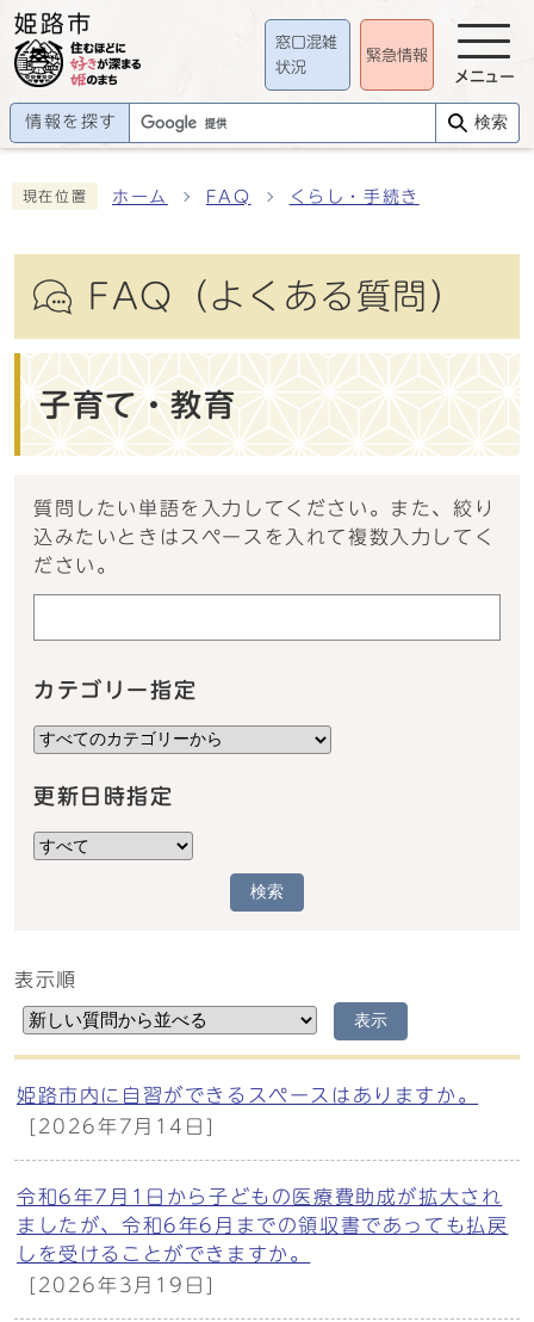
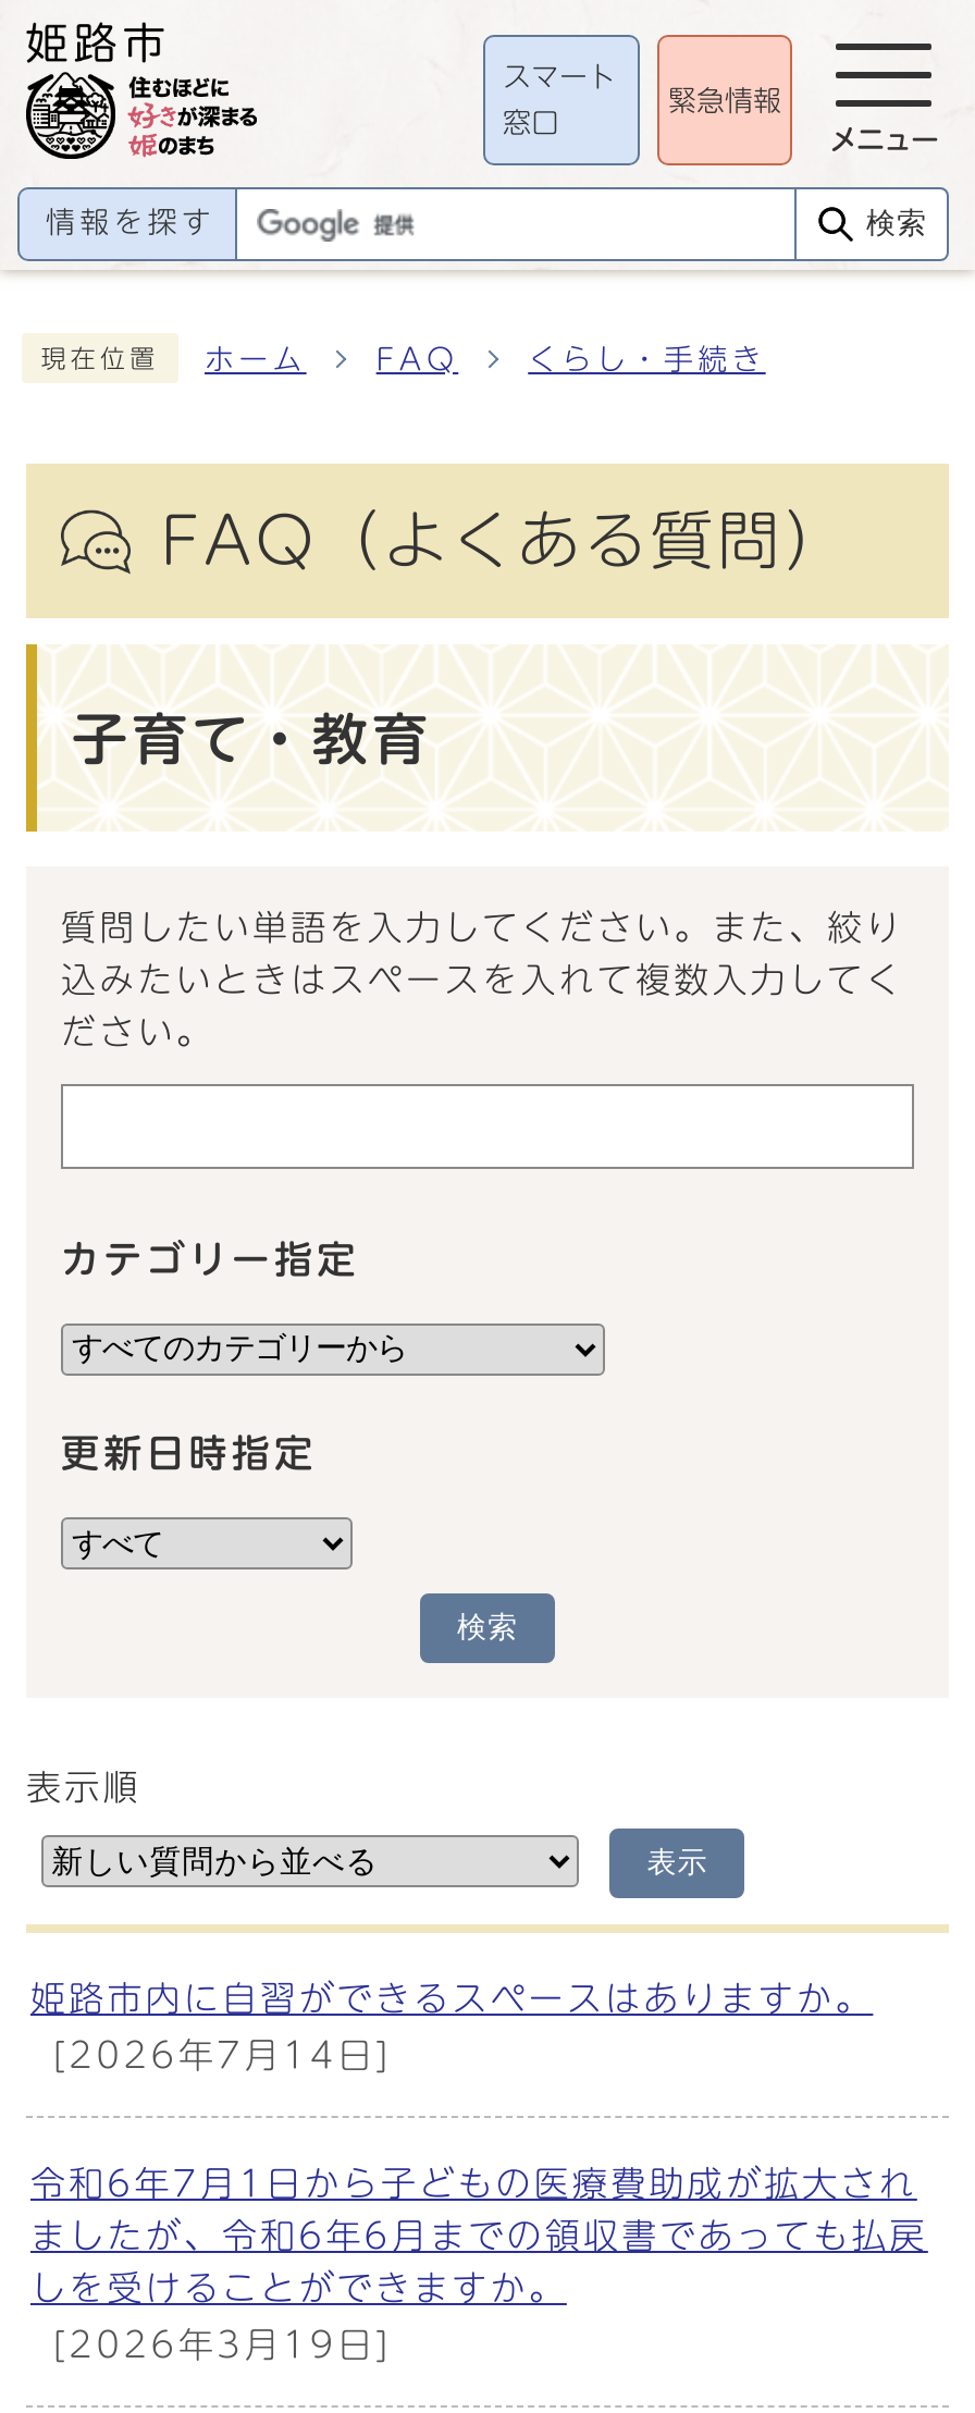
- 窓口混雑
+ スマート

- 状況
+ 窓口
